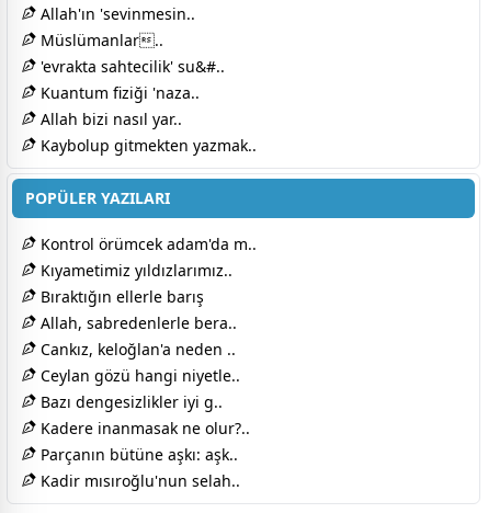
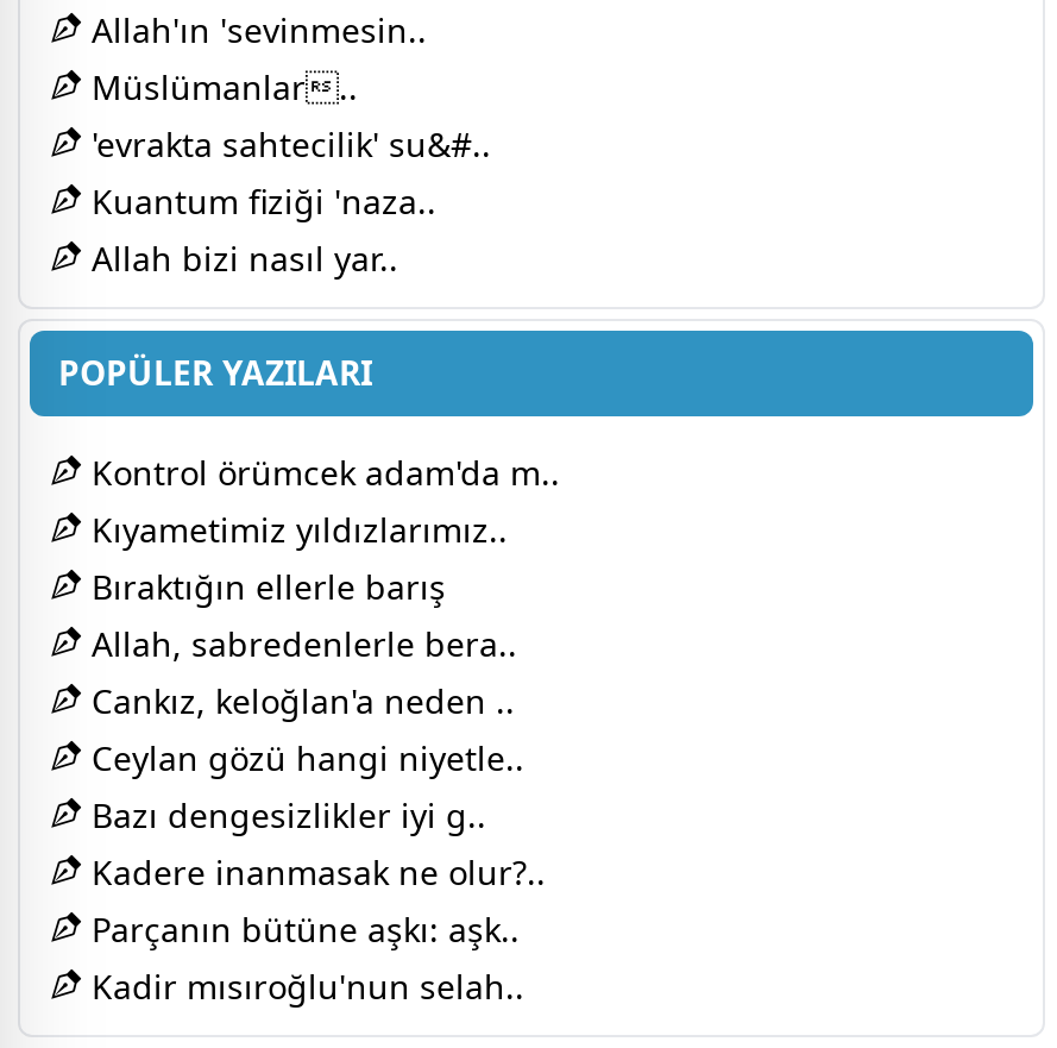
- Kaybolup gitmekten yazmak..
